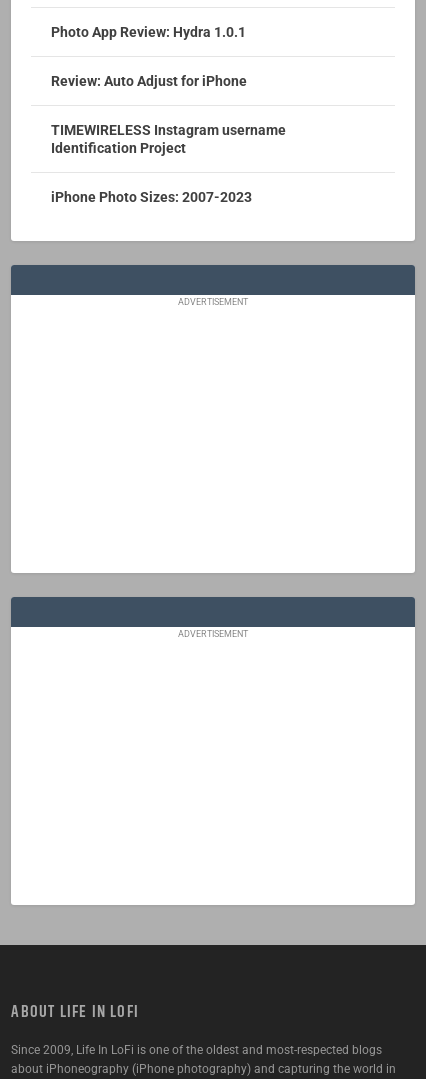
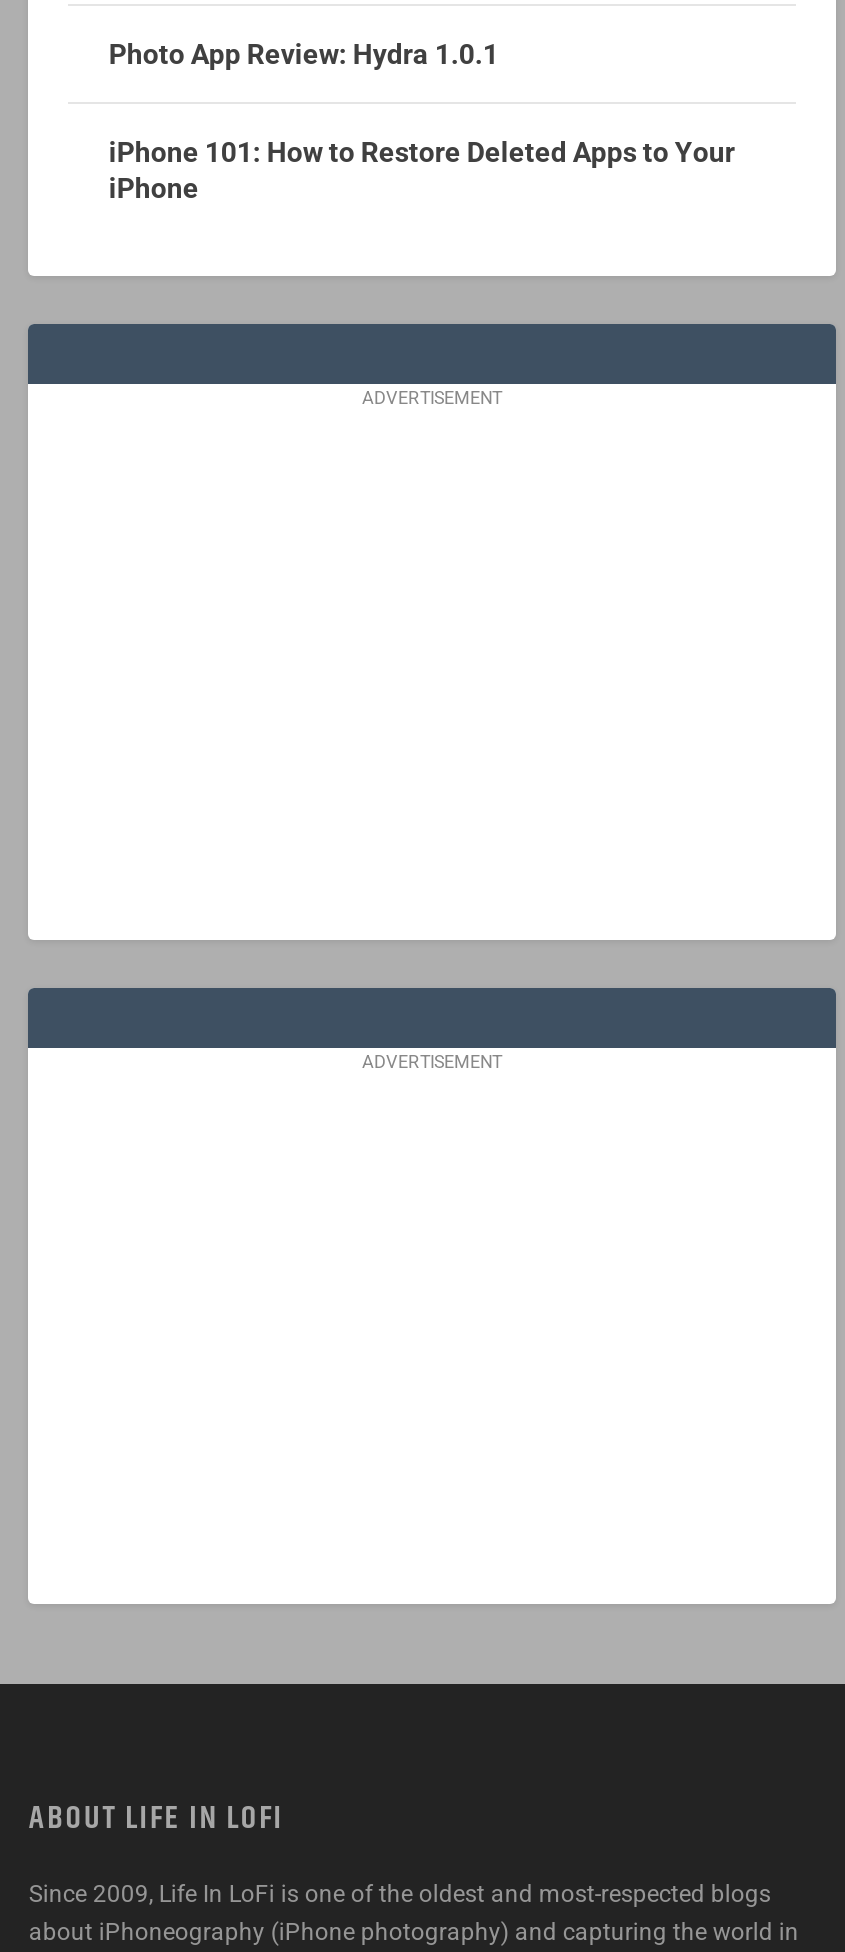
- Review: Auto Adjust for iPhone
- TIMEWIRELESS Instagram username
- Identification Project
- iPhone Photo Sizes: 2007-2023
+ iPhone 101: How to Restore Deleted Apps to Your
+ iPhone
